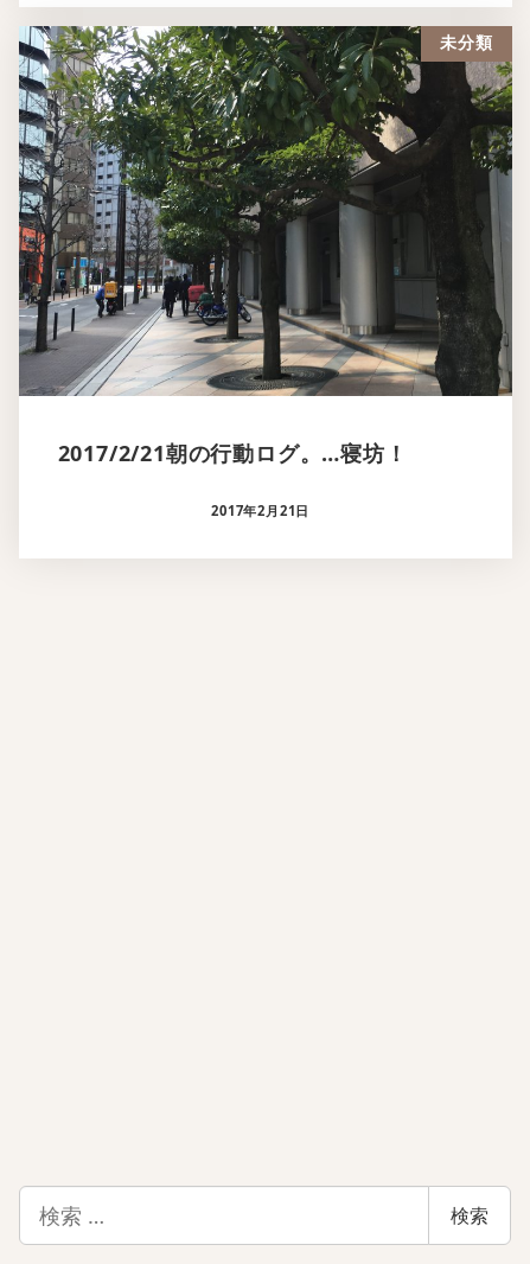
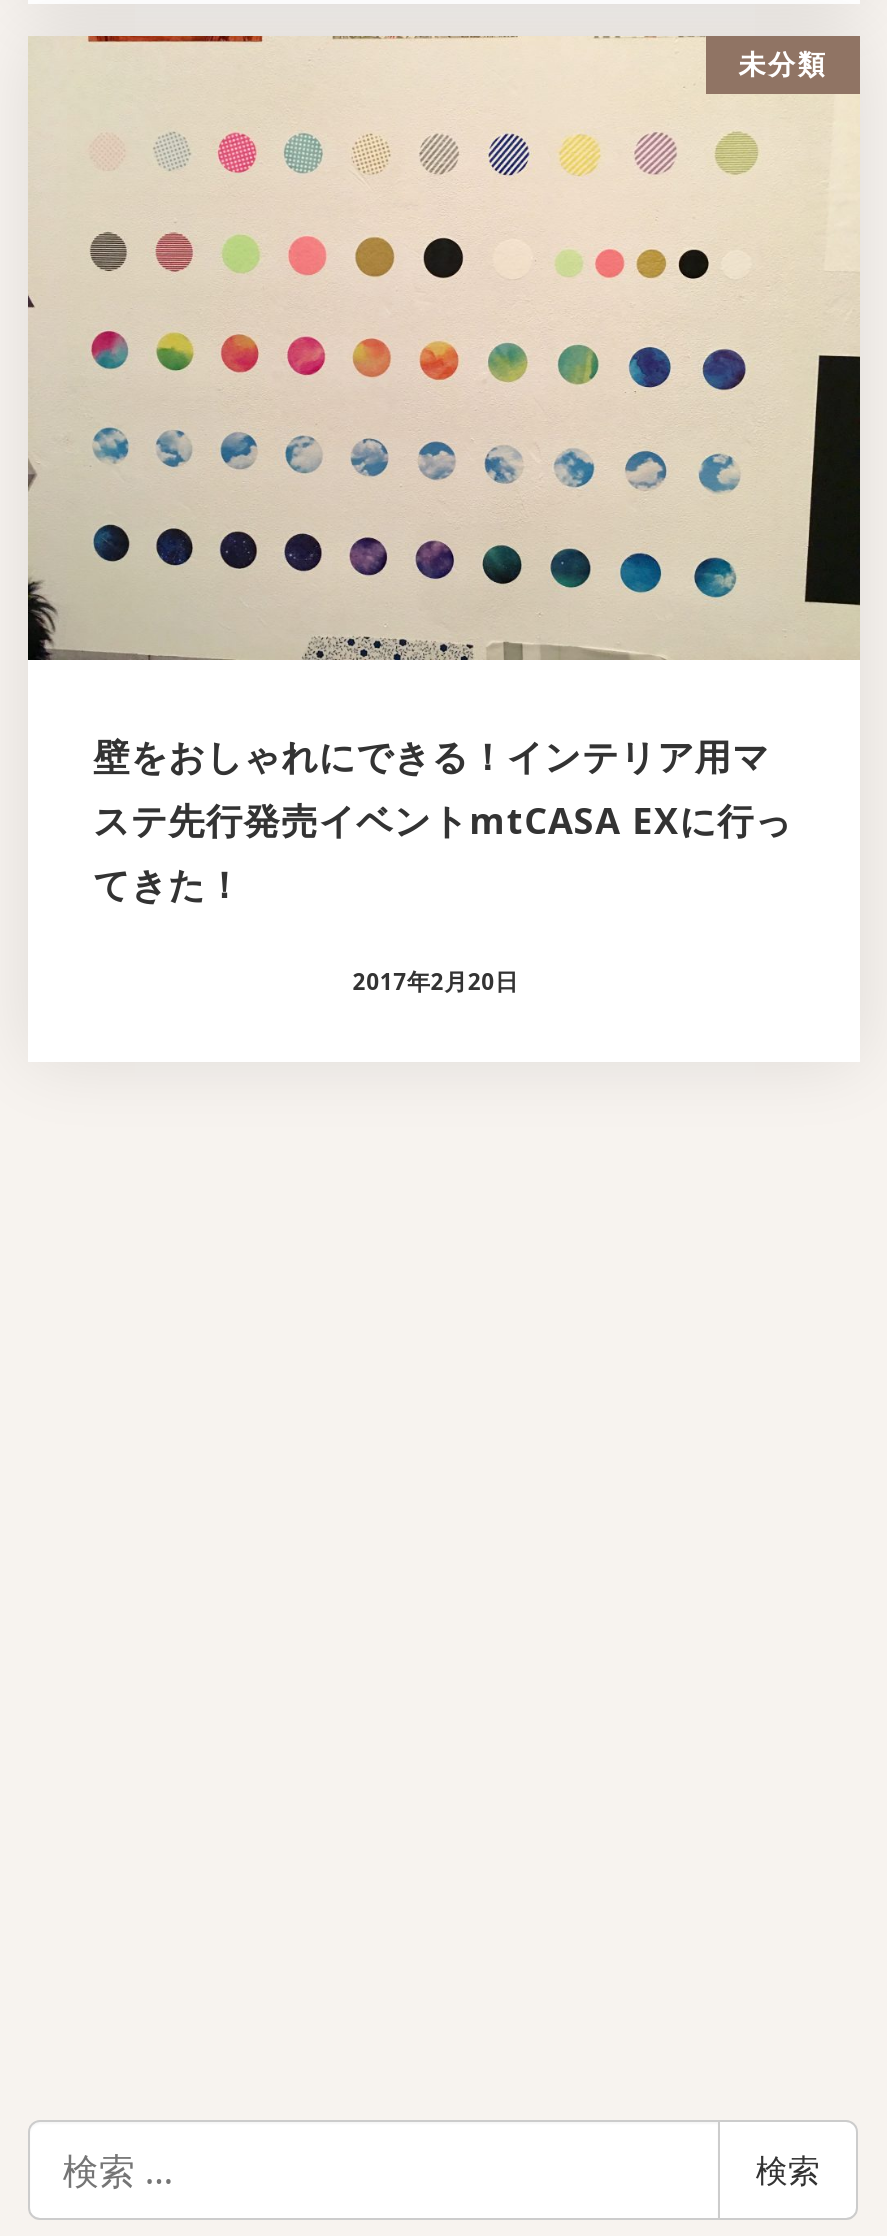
- [image]
- 2017/2/21朝の行動ログ。…寝坊！
+ [image]
+ 壁をおしゃれにできる！インテリア用マ
+ ステ先行発売イベントmtCASA EXに行っ
+ てきた！

- 2017年2月21日
+ 2017年2月20日
